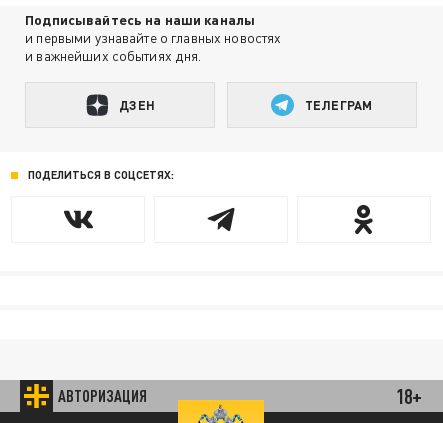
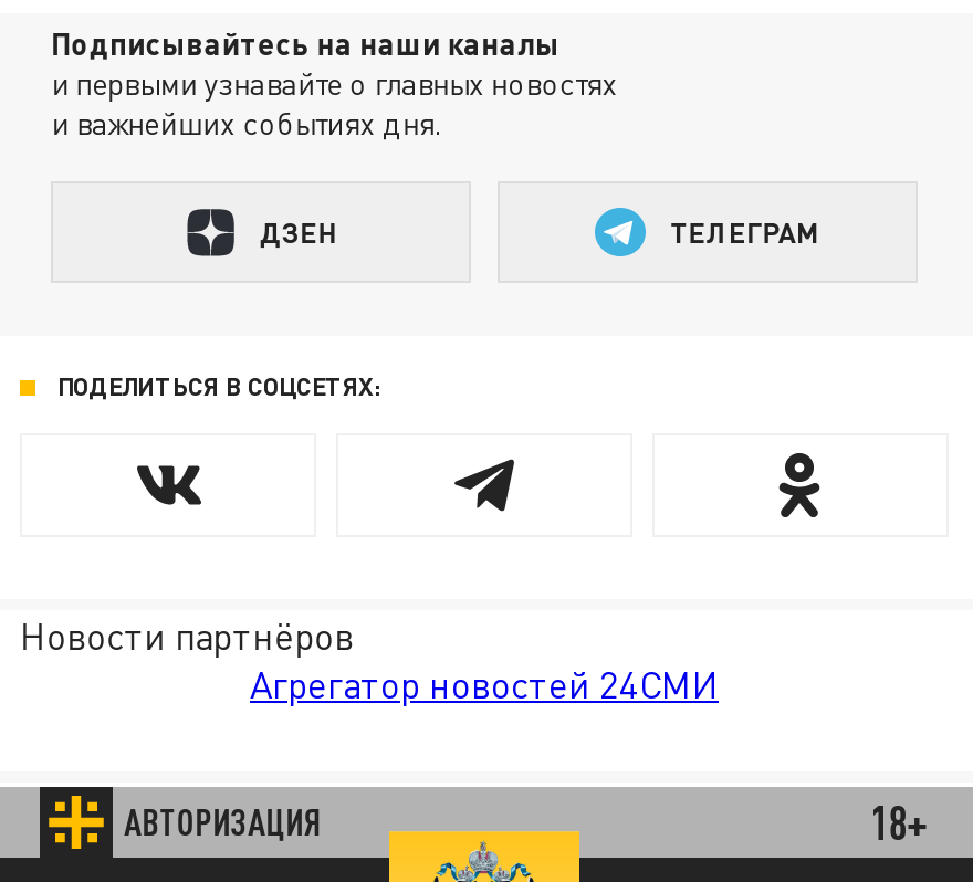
+ Новости партнёров
+ Агрегатор новостей 24СМИ
